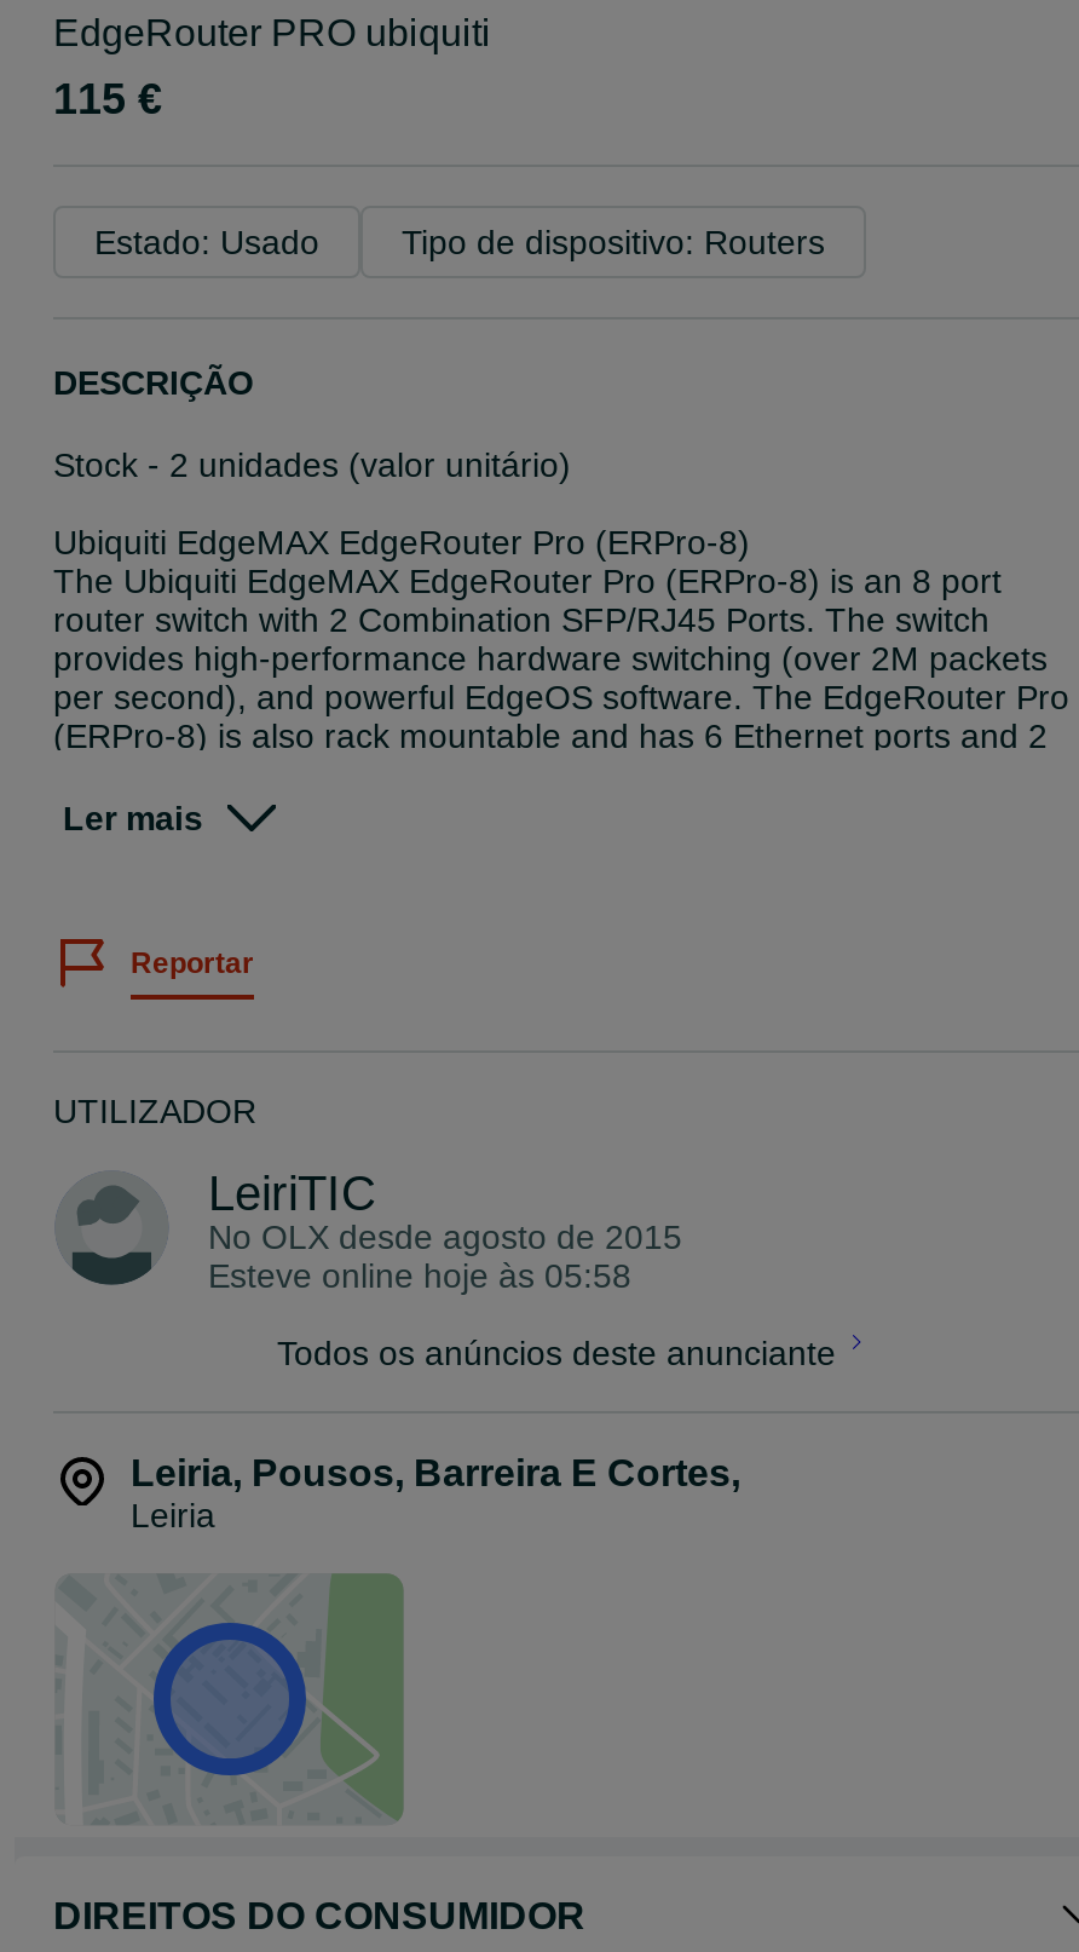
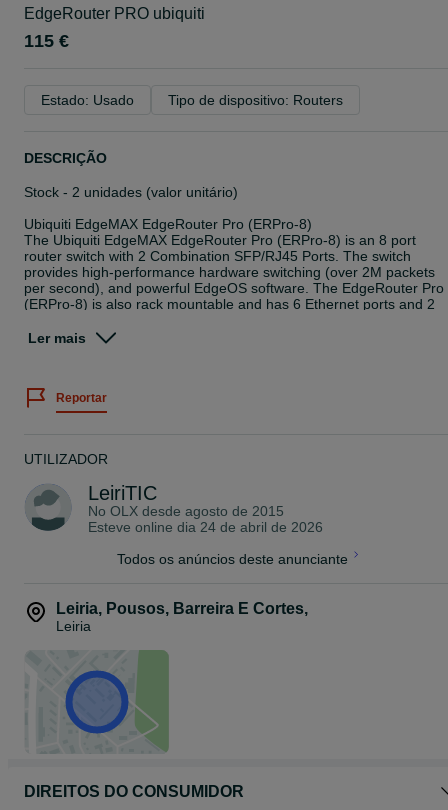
- Esteve online hoje às 05:58
+ Esteve online dia 24 de abril de 2026
